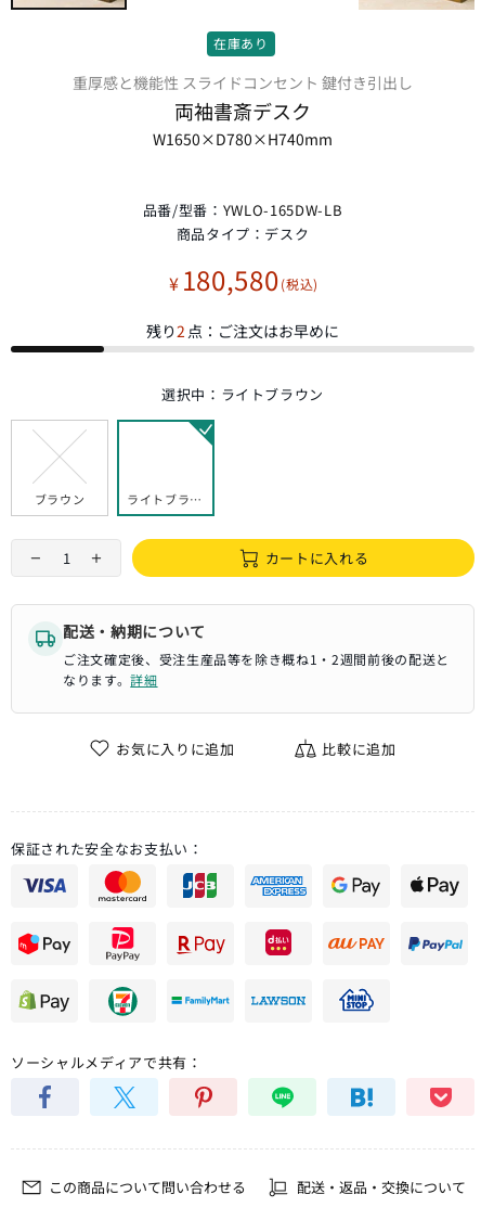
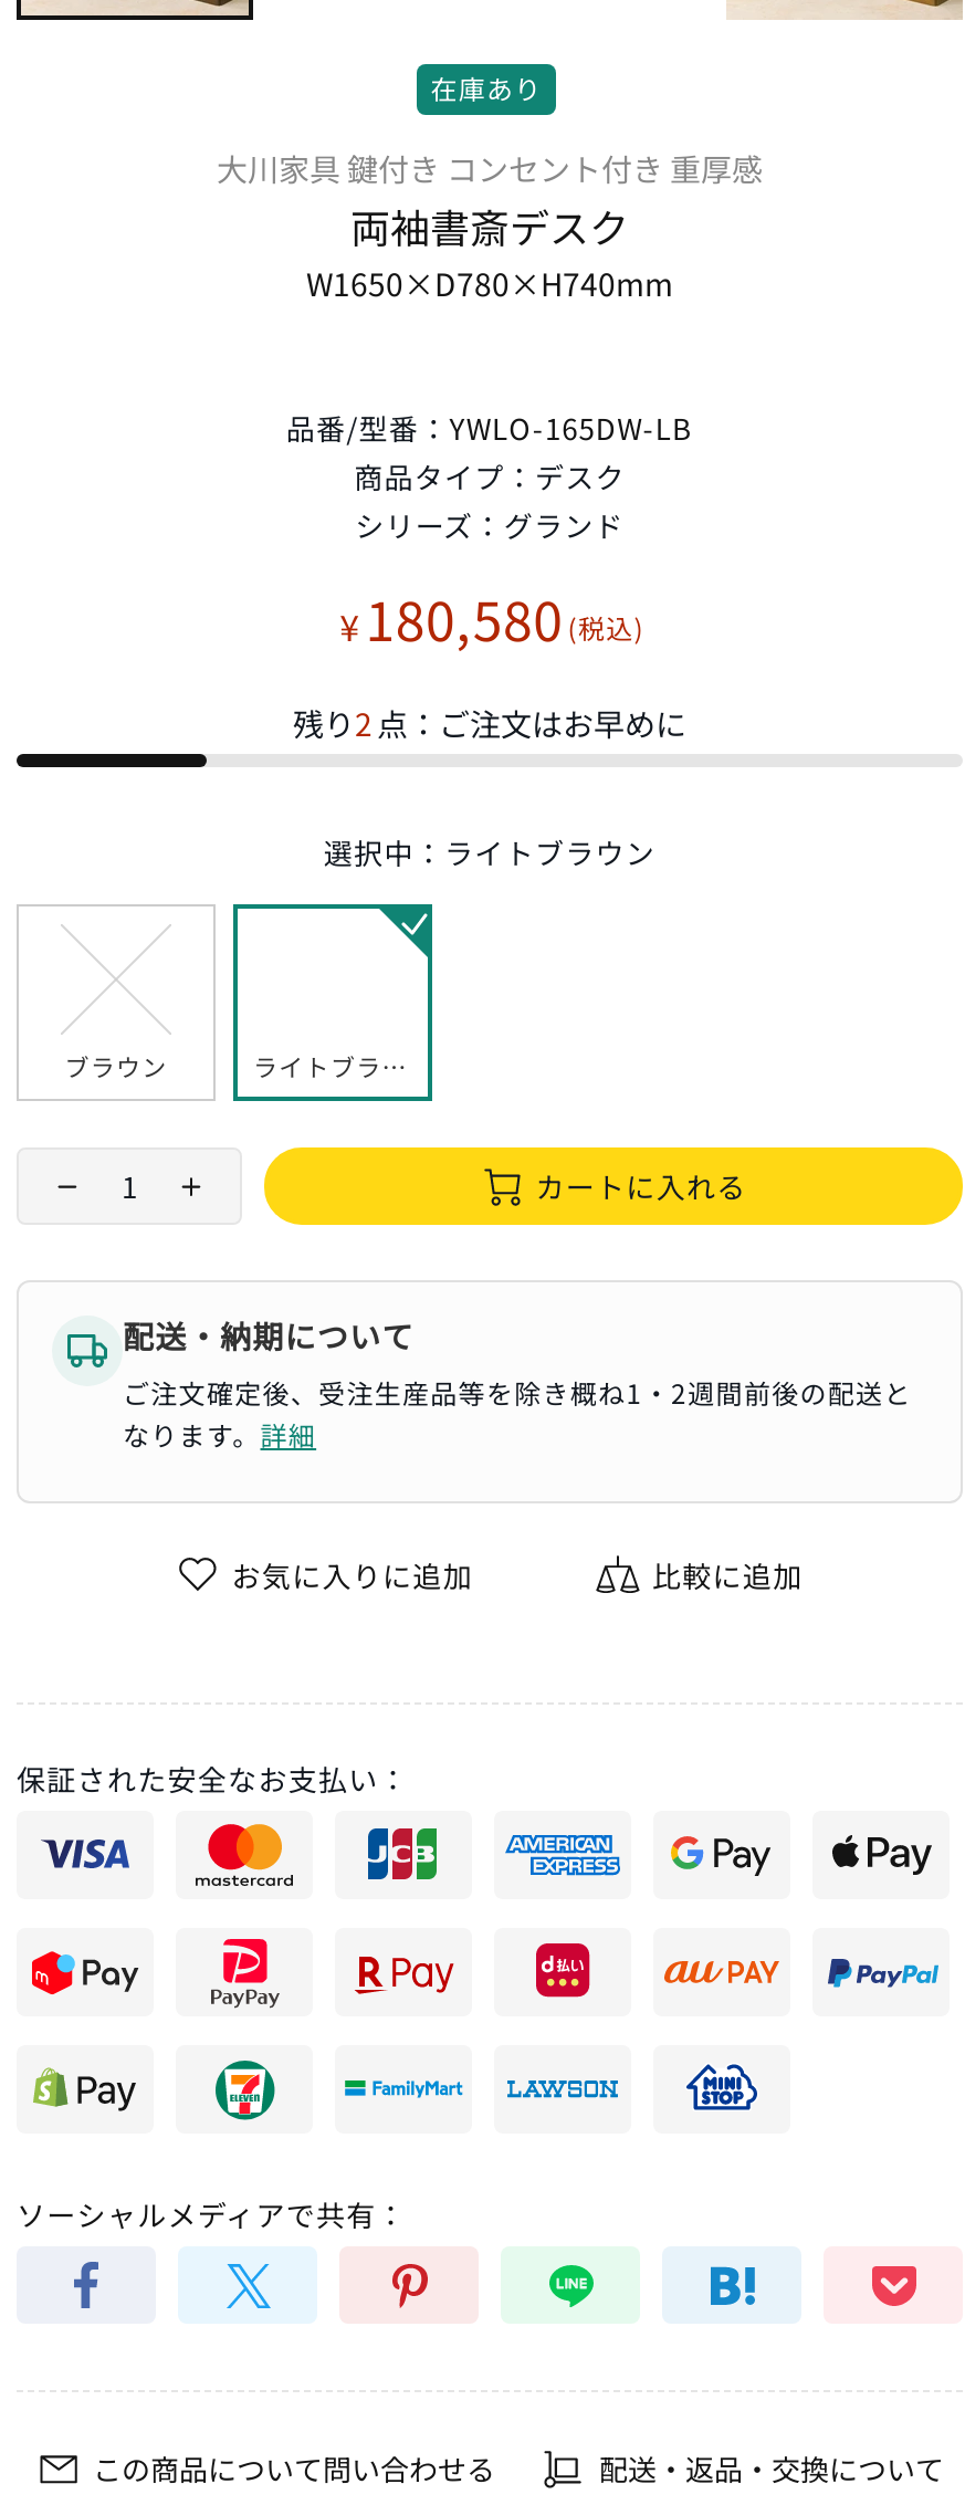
- 重厚感と機能性 スライドコンセント 鍵付き引出し
+ 大川家具 鍵付き コンセント付き 重厚感

+ シリーズ：グランド
